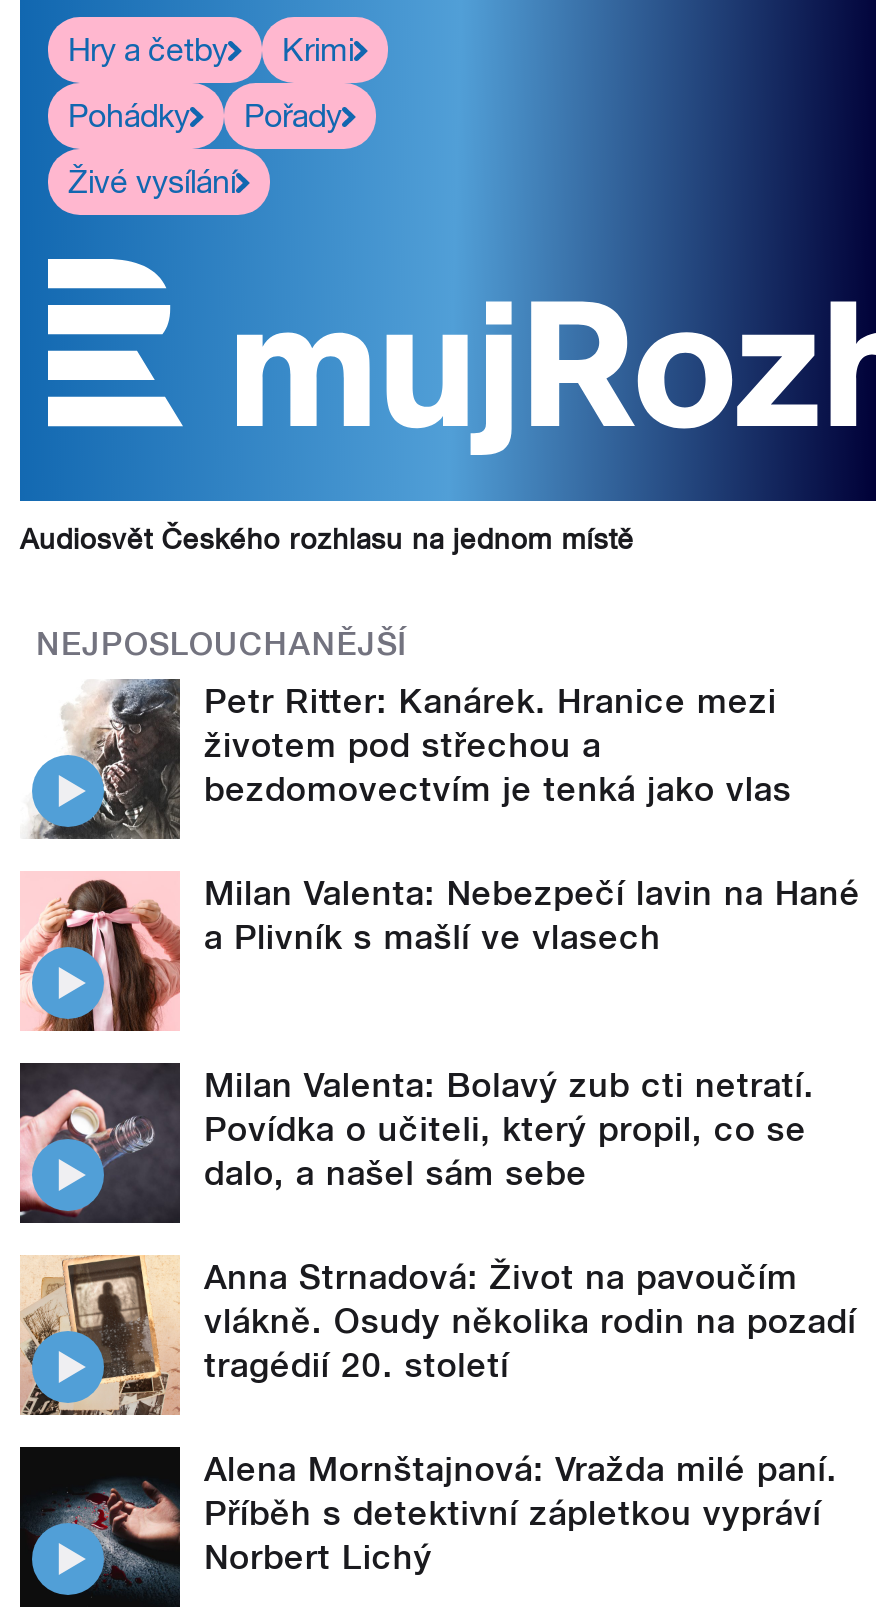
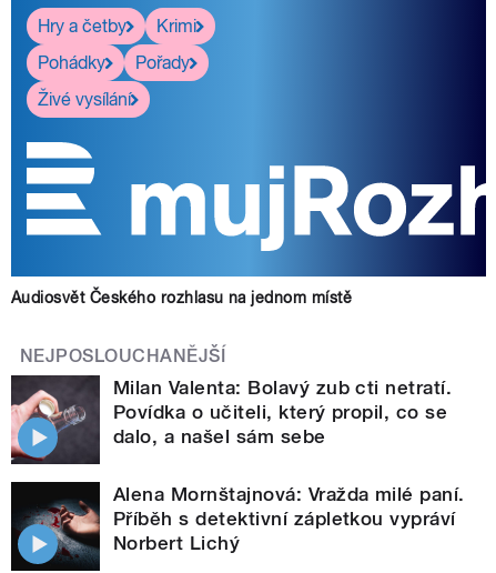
- [image]
- Petr Ritter: Kanárek. Hranice mezi
- životem pod střechou a
- bezdomovectvím je tenká jako vlas
- Milan Valenta: Nebezpečí lavin na Hané
- a Plivník s mašlí ve vlasech

- [image]

- [image]
- Anna Strnadová: Život na pavoučím
- vlákně. Osudy několika rodin na pozadí
- tragédií 20. století
